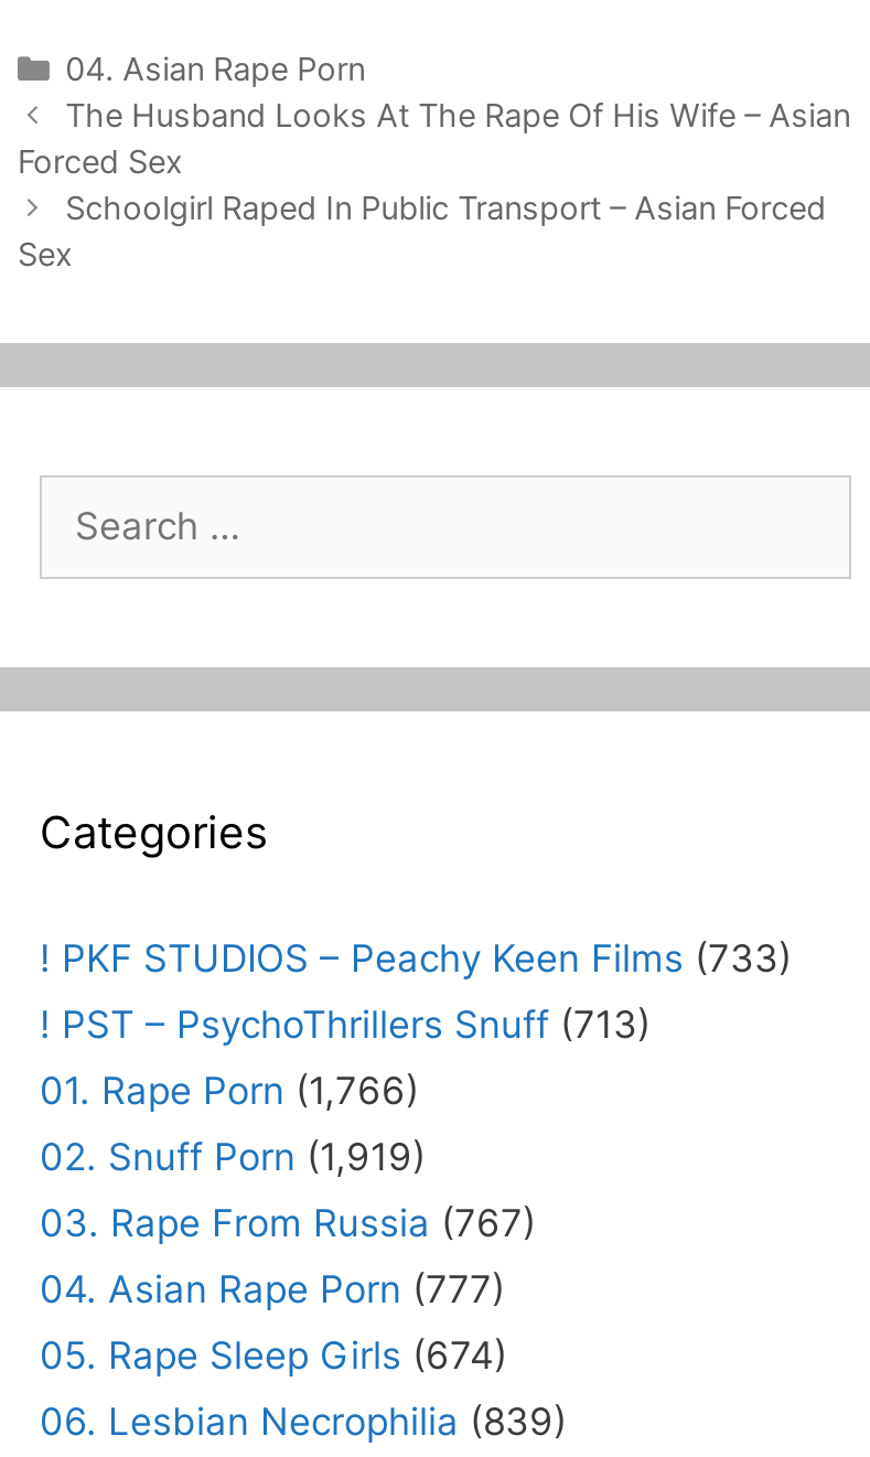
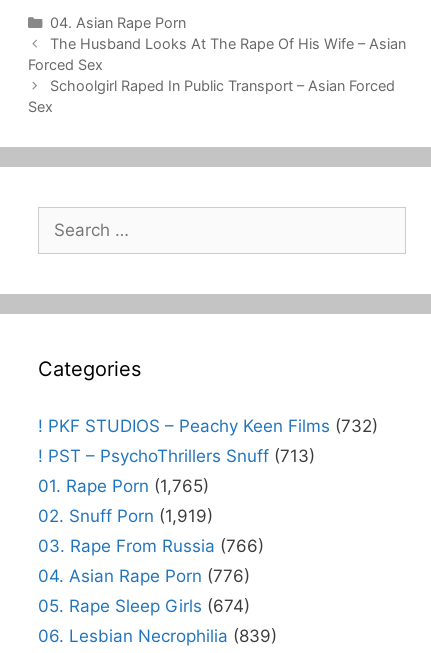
- ! PKF STUDIOS – Peachy Keen Films (733)
+ ! PKF STUDIOS – Peachy Keen Films (732)

- 01. Rape Porn (1,766)
+ 01. Rape Porn (1,765)

- 03. Rape From Russia (767)
+ 03. Rape From Russia (766)

- 04. Asian Rape Porn (777)
+ 04. Asian Rape Porn (776)
